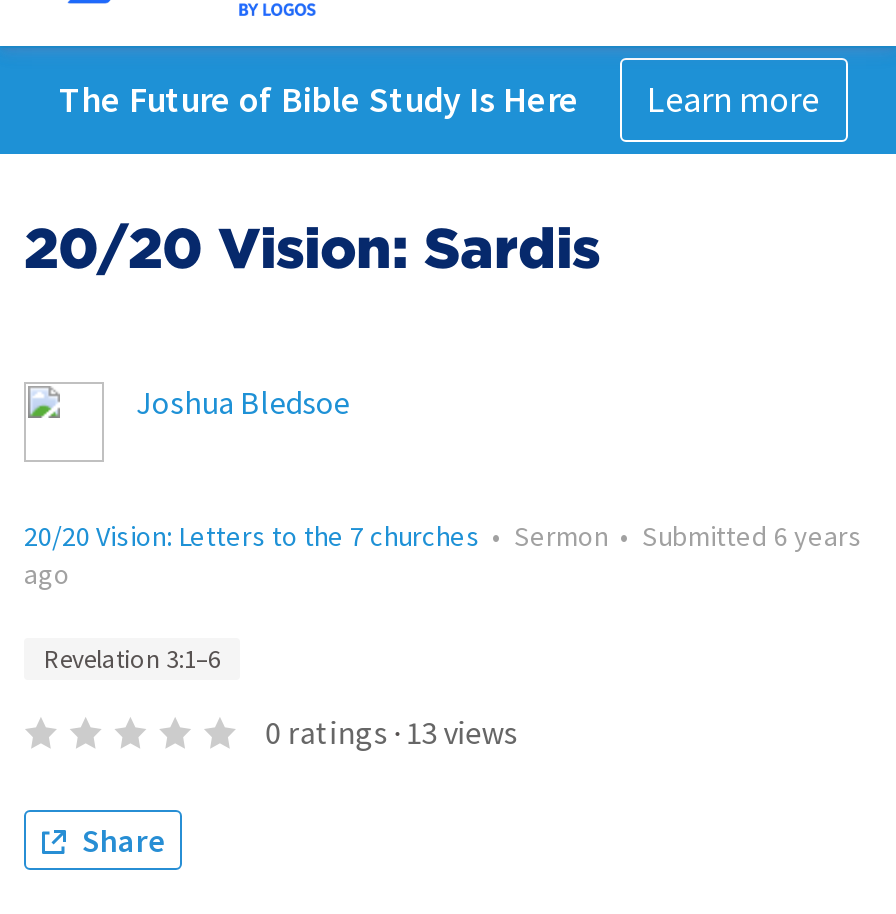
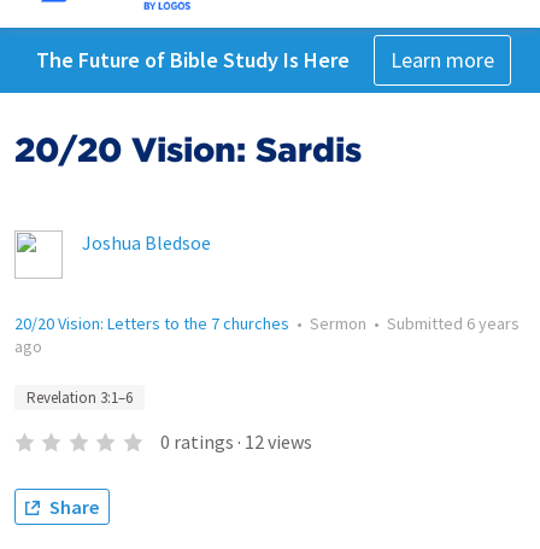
- 0 ratings · 13 views
+ 0 ratings · 12 views
